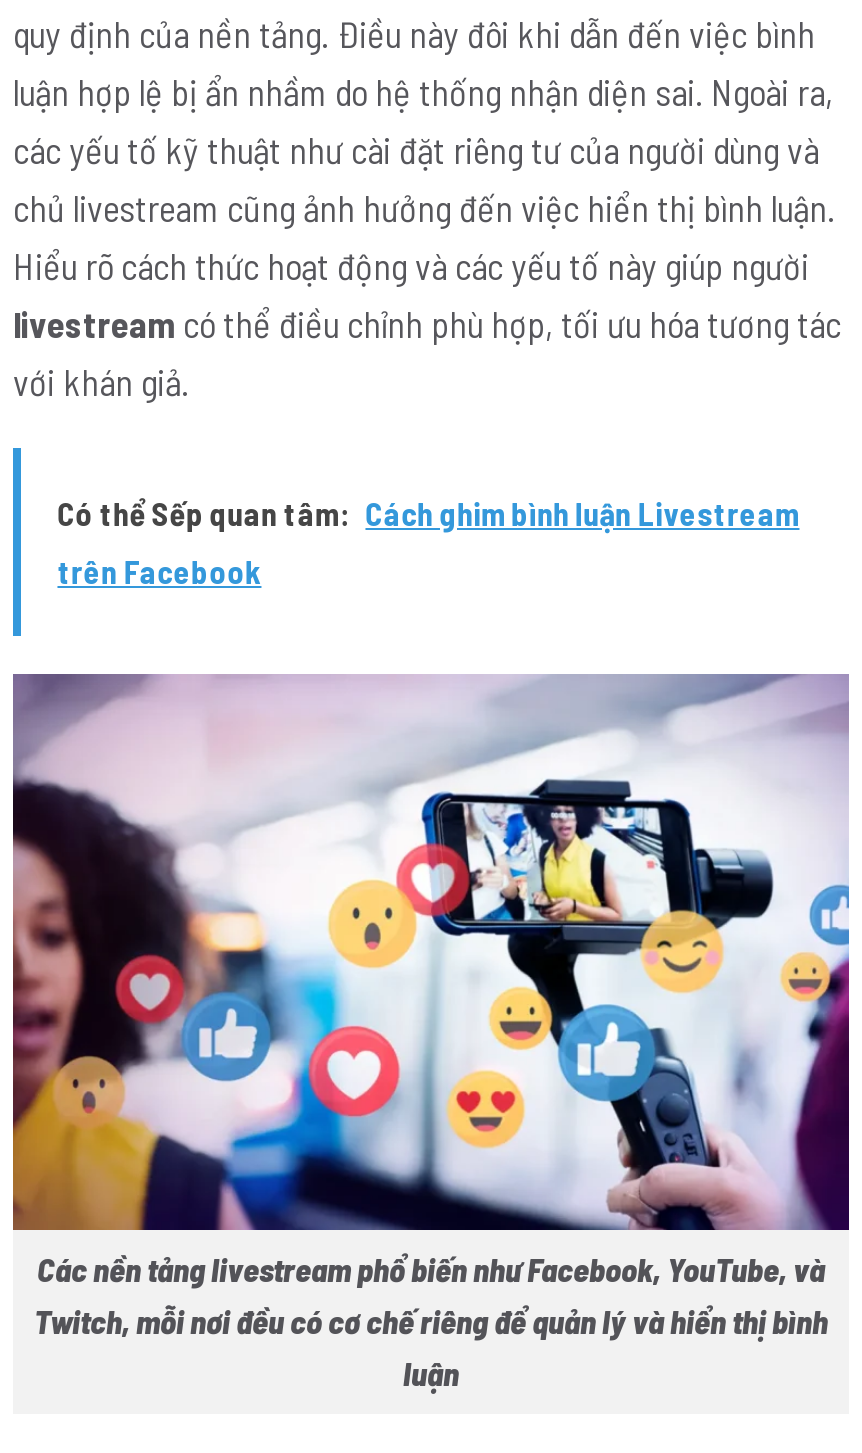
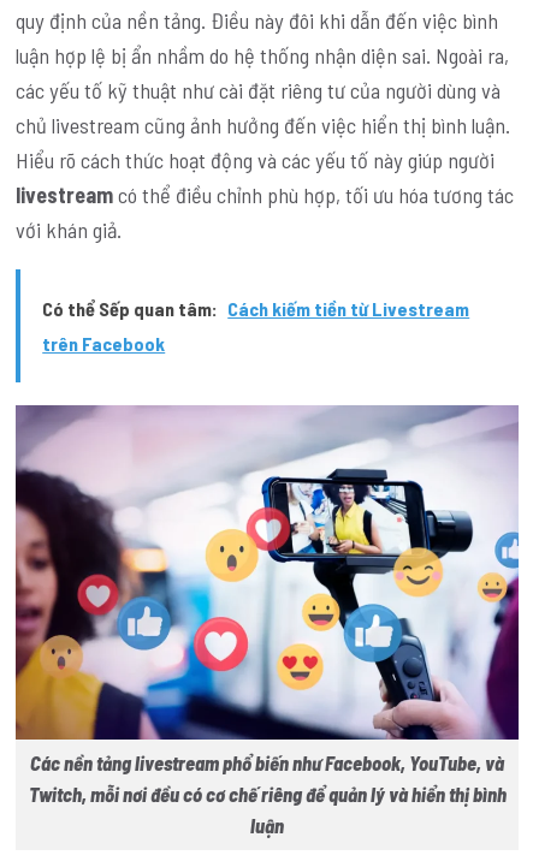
- Có thể Sếp quan tâm: Cách ghim bình luận Livestream
+ Có thể Sếp quan tâm: Cách kiếm tiền từ Livestream
